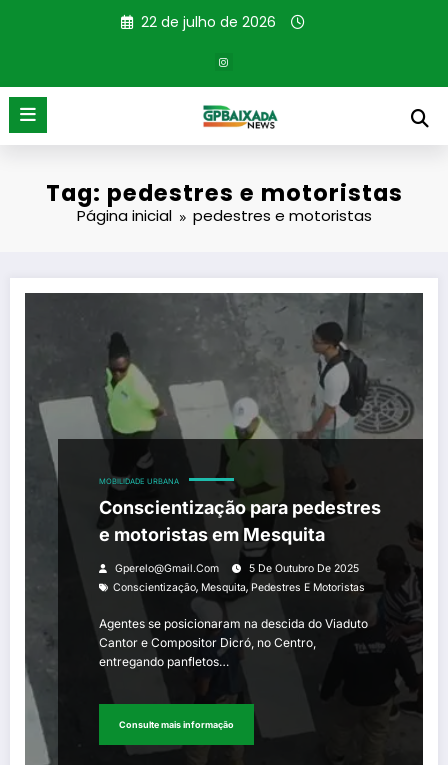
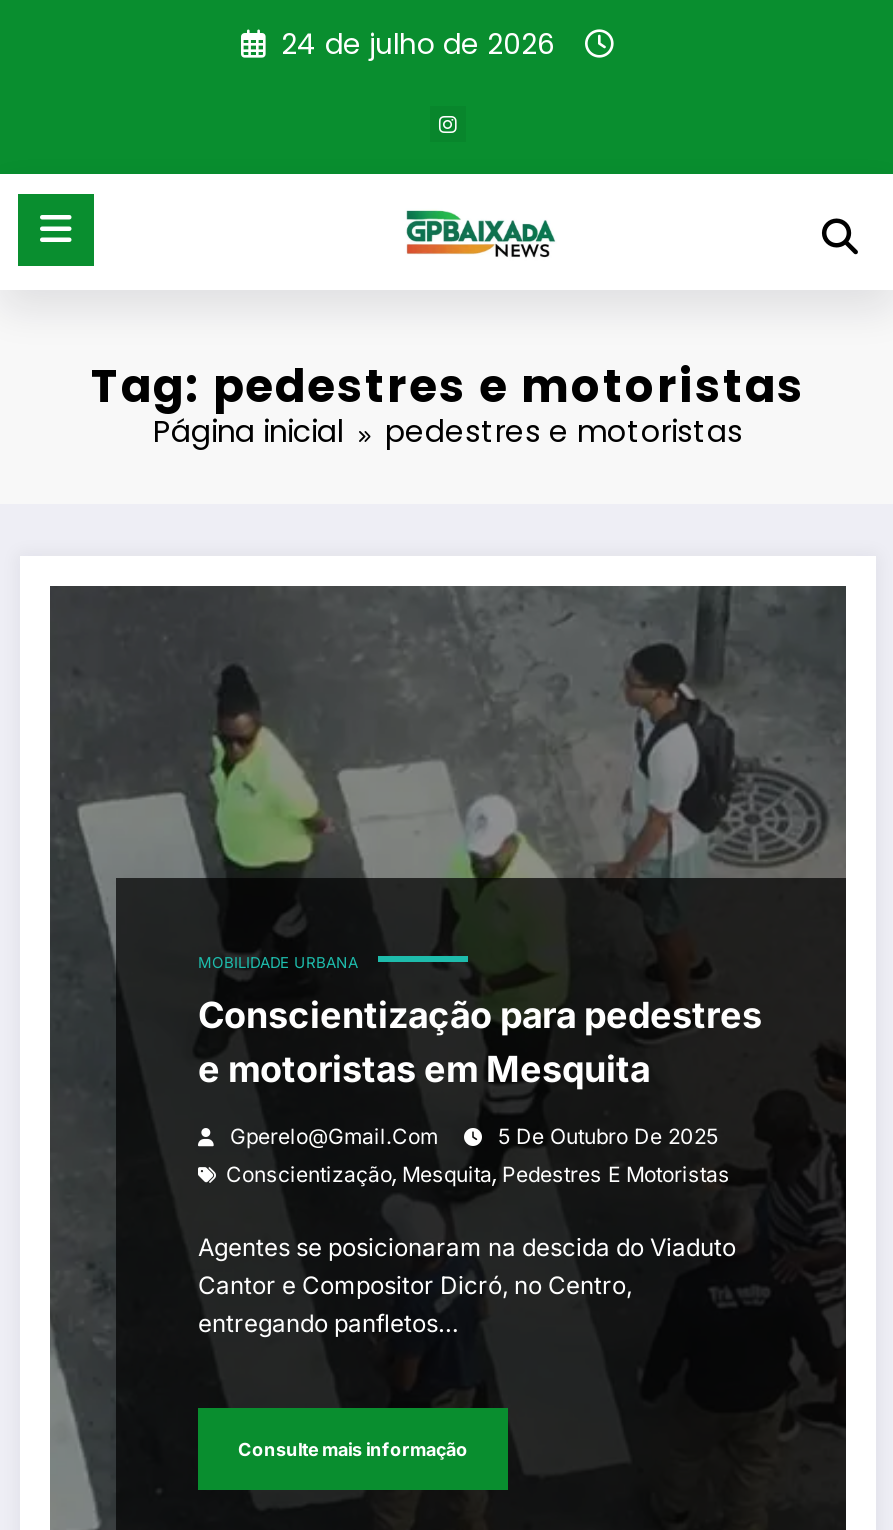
- 22 de julho de 2026
+ 24 de julho de 2026
